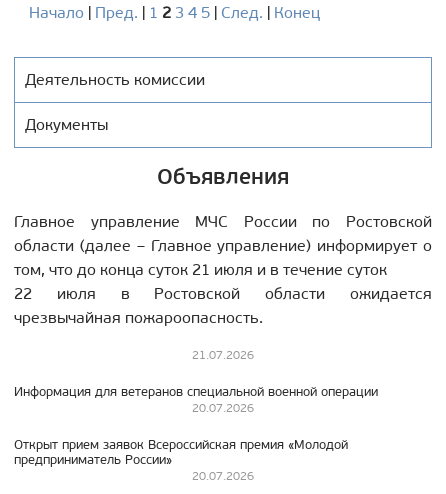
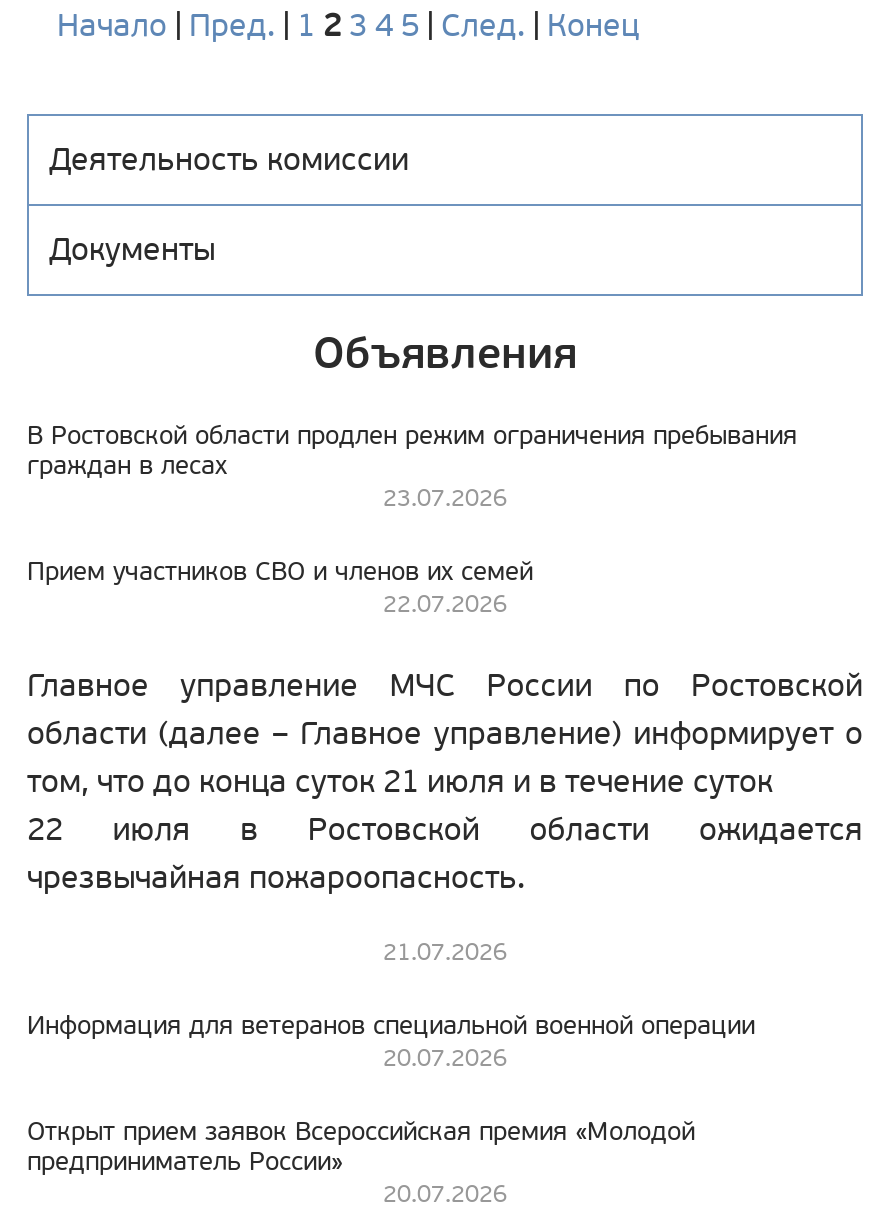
+ В Ростовской области продлен режим ограничения пребывания
+ граждан в лесах
+ 23.07.2026
+ Прием участников СВО и членов их семей
+ 22.07.2026
